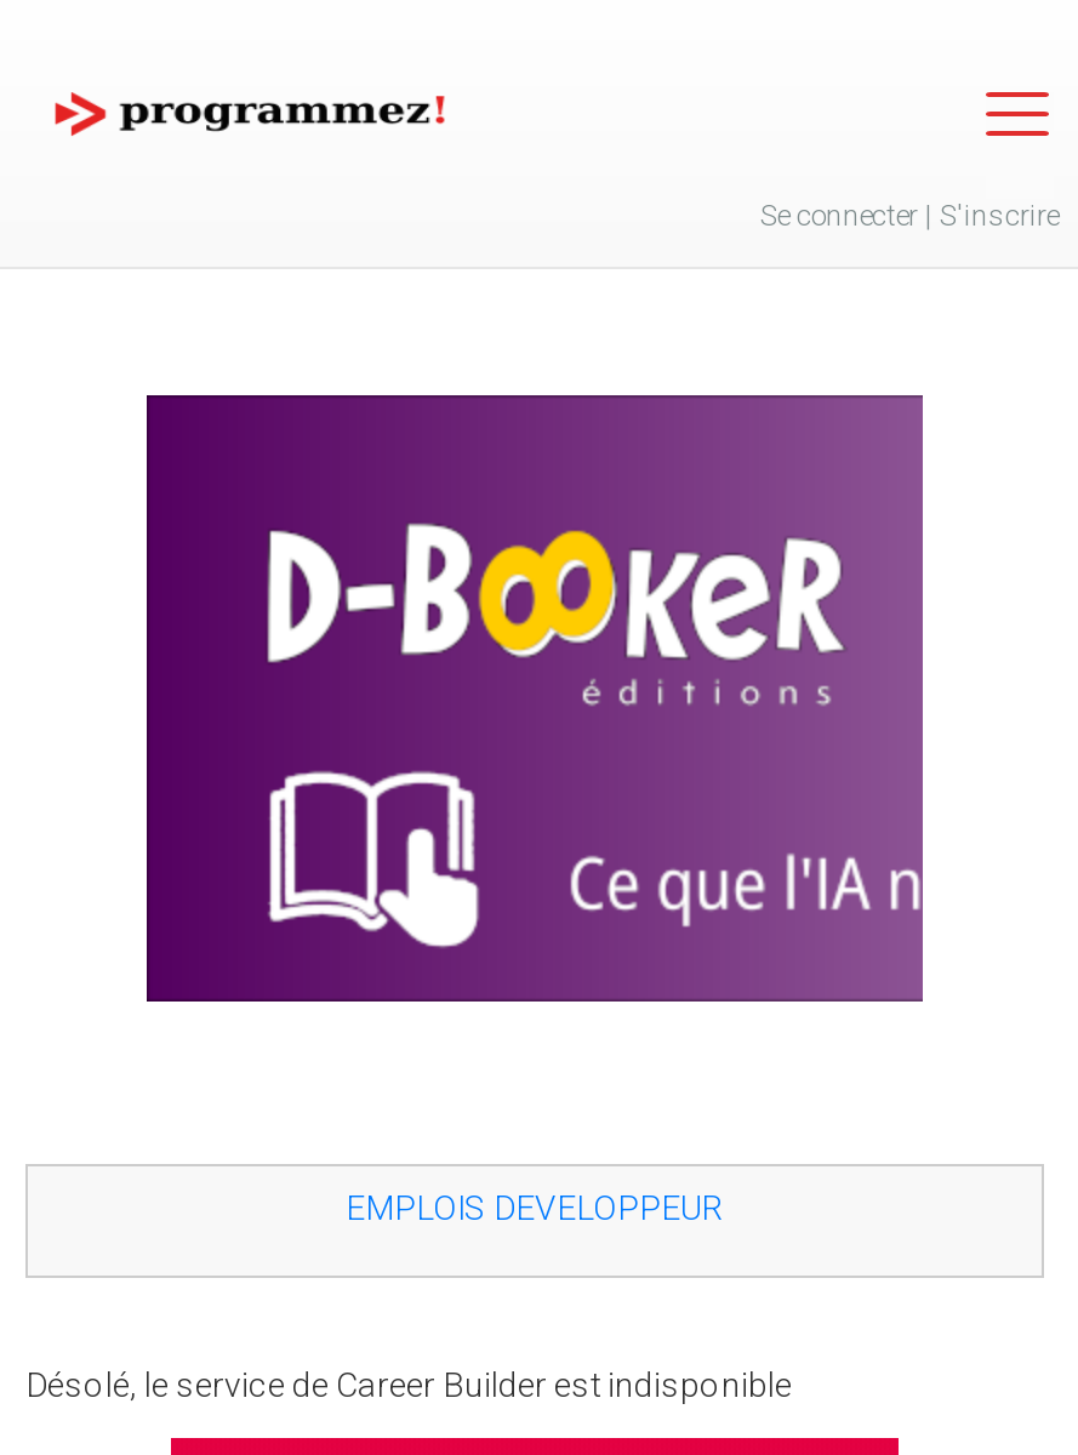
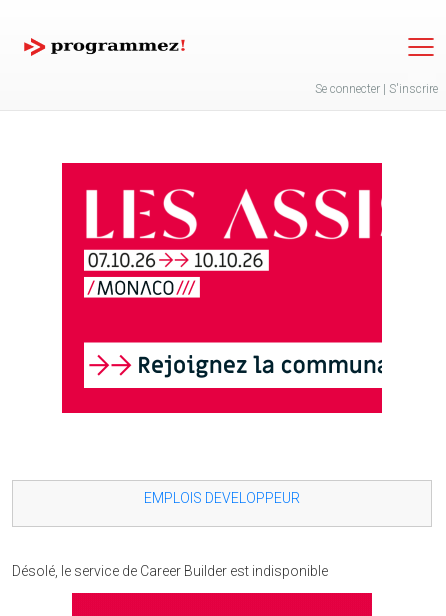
- [image]
+ [image]
